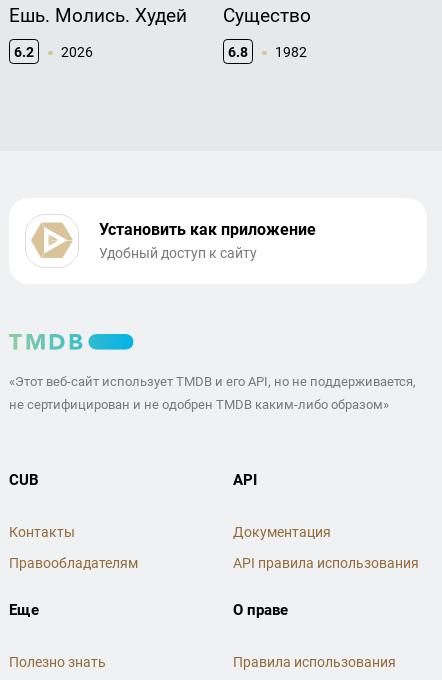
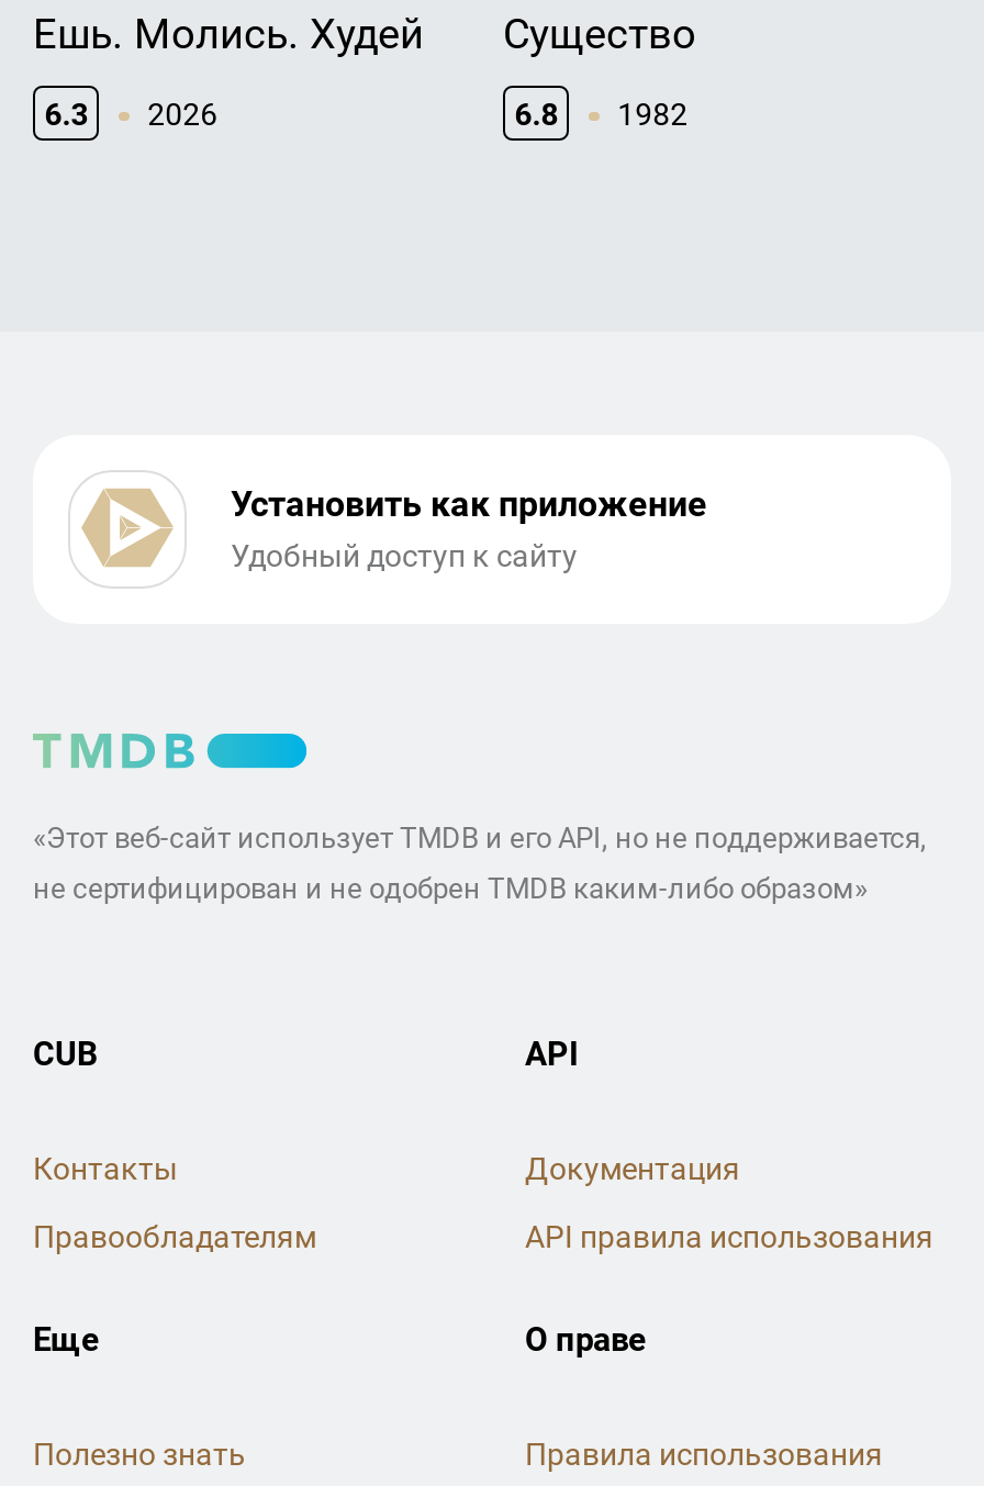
- 6.2 2026
+ 6.3 2026
